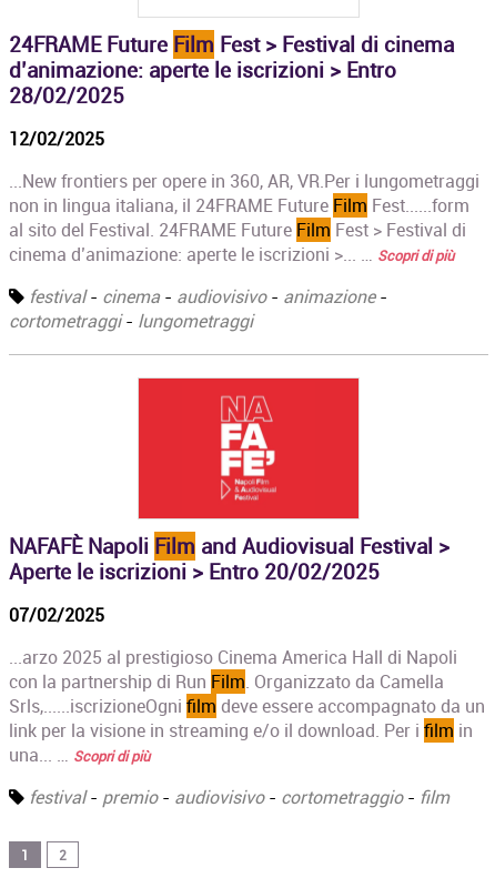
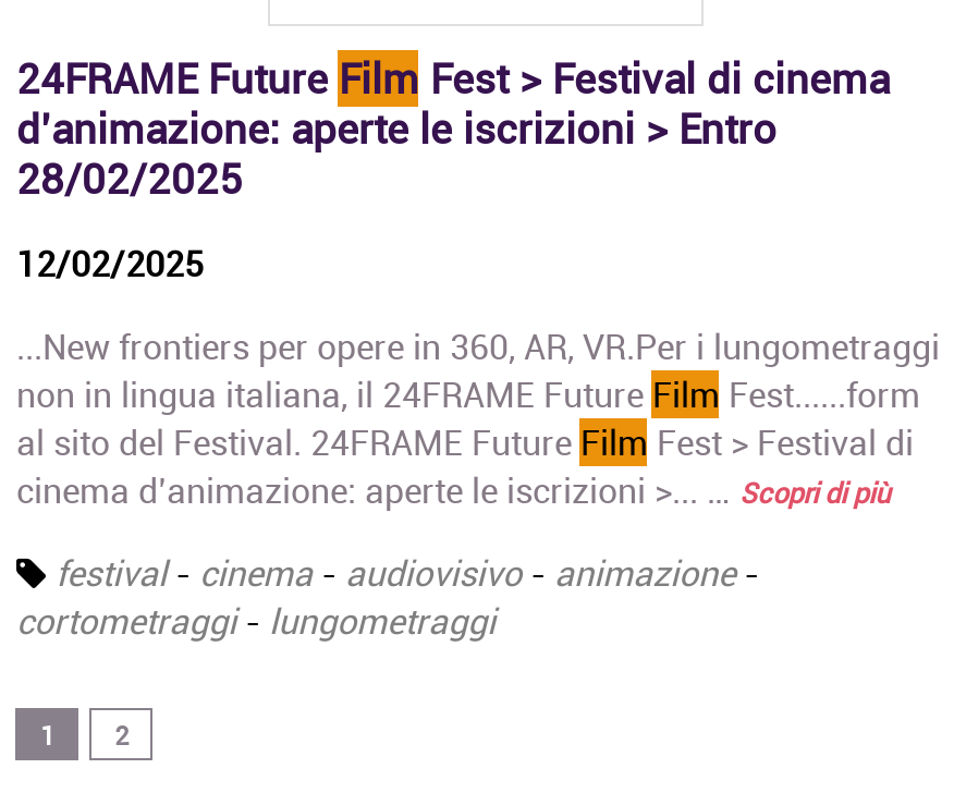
- [image]
- NAFAFÈ Napoli Film and Audiovisual Festival >
- Aperte le iscrizioni > Entro 20/02/2025
- 07/02/2025
- ...arzo 2025 al prestigioso Cinema America Hall di Napoli
- con la partnership di Run Film. Organizzato da Camella
- Srls,......iscrizioneOgni filmdeve essere accompagnato da un
- link per la visione in streaming e/o il download. Per i film in
- una... … Scopri di più
- festival - premio - audiovisivo - cortometraggio - film
